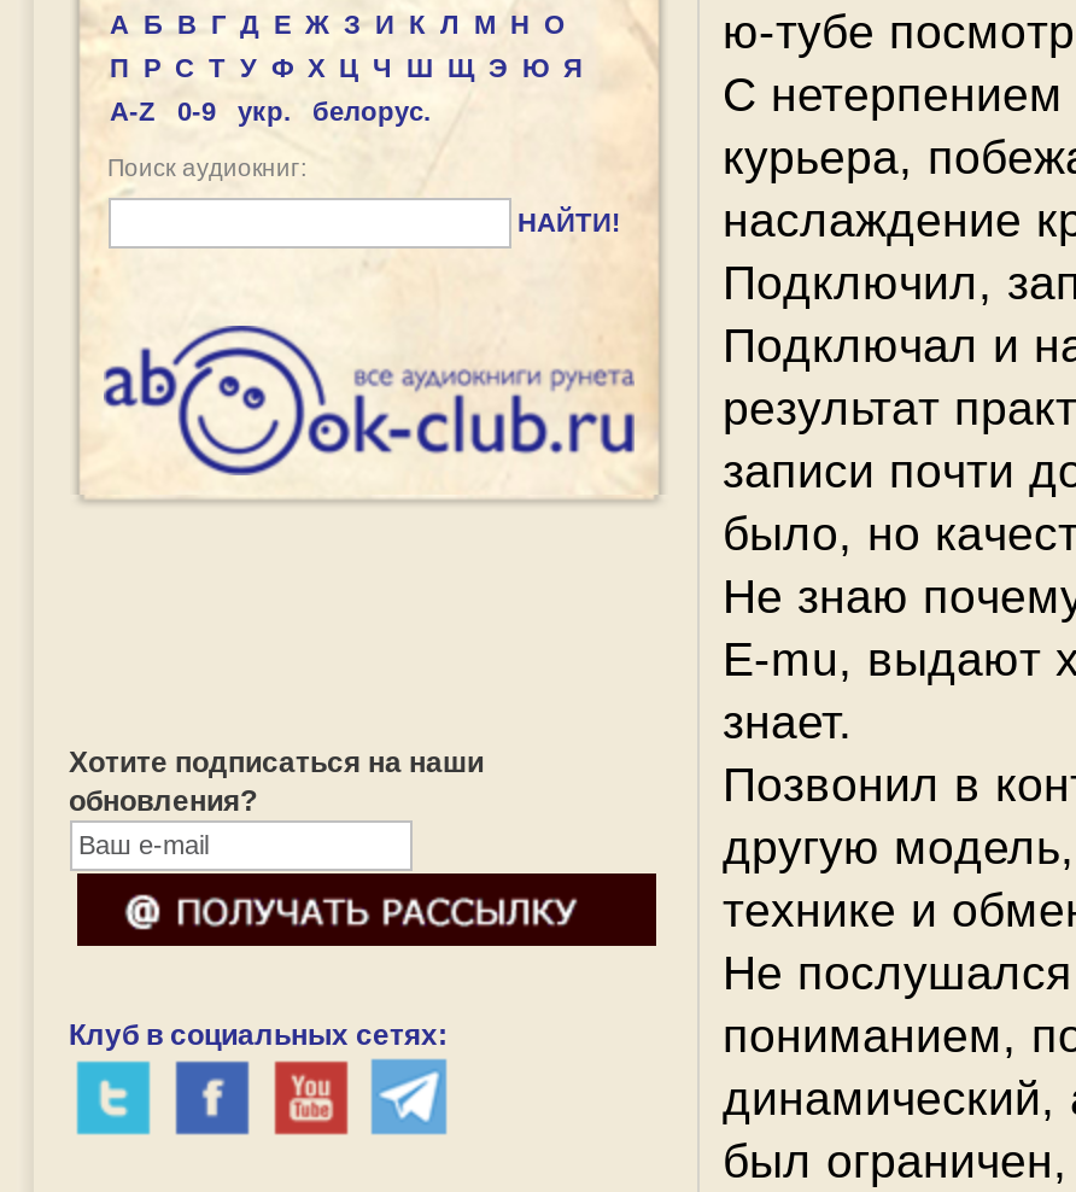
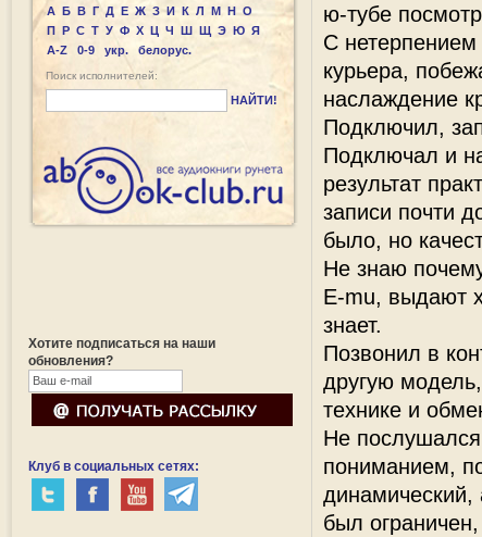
- Поиск аудиокниг:
+ Поиск исполнителей:
